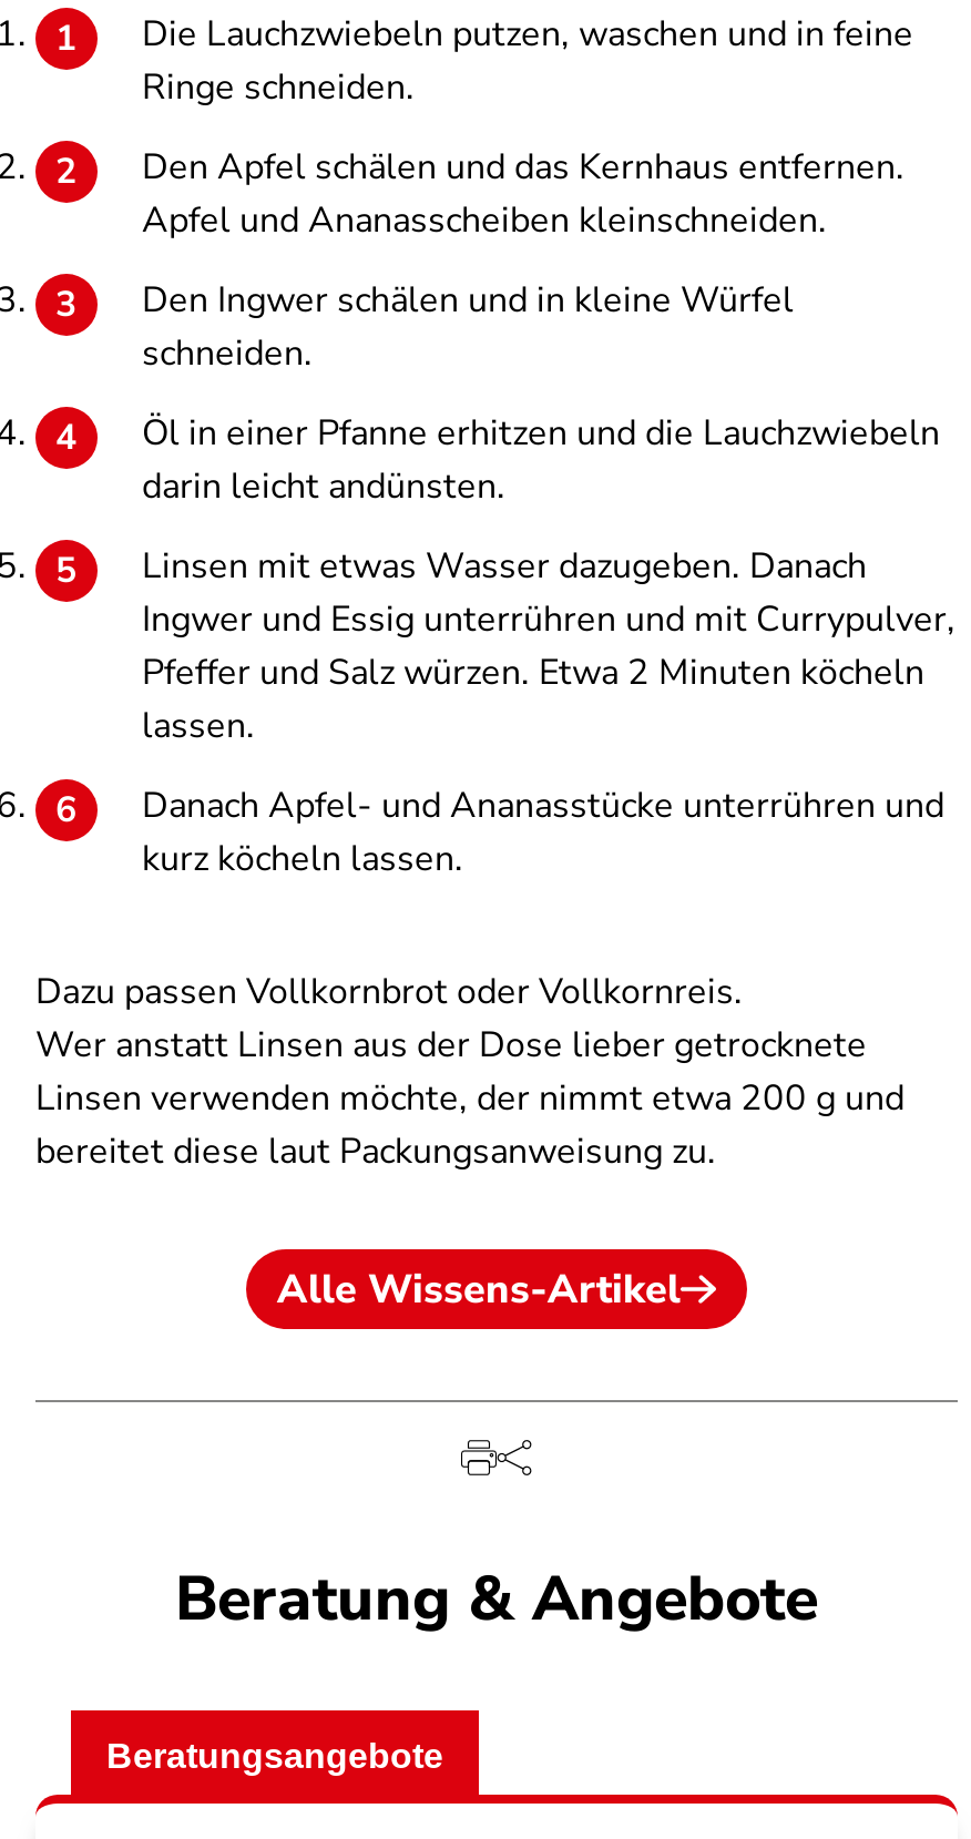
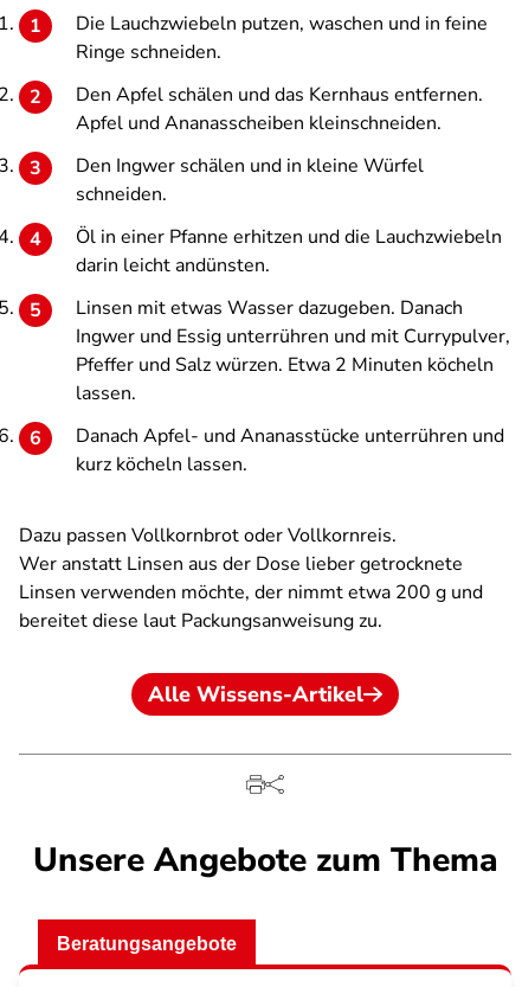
- Beratung & Angebote
+ Unsere Angebote zum Thema
